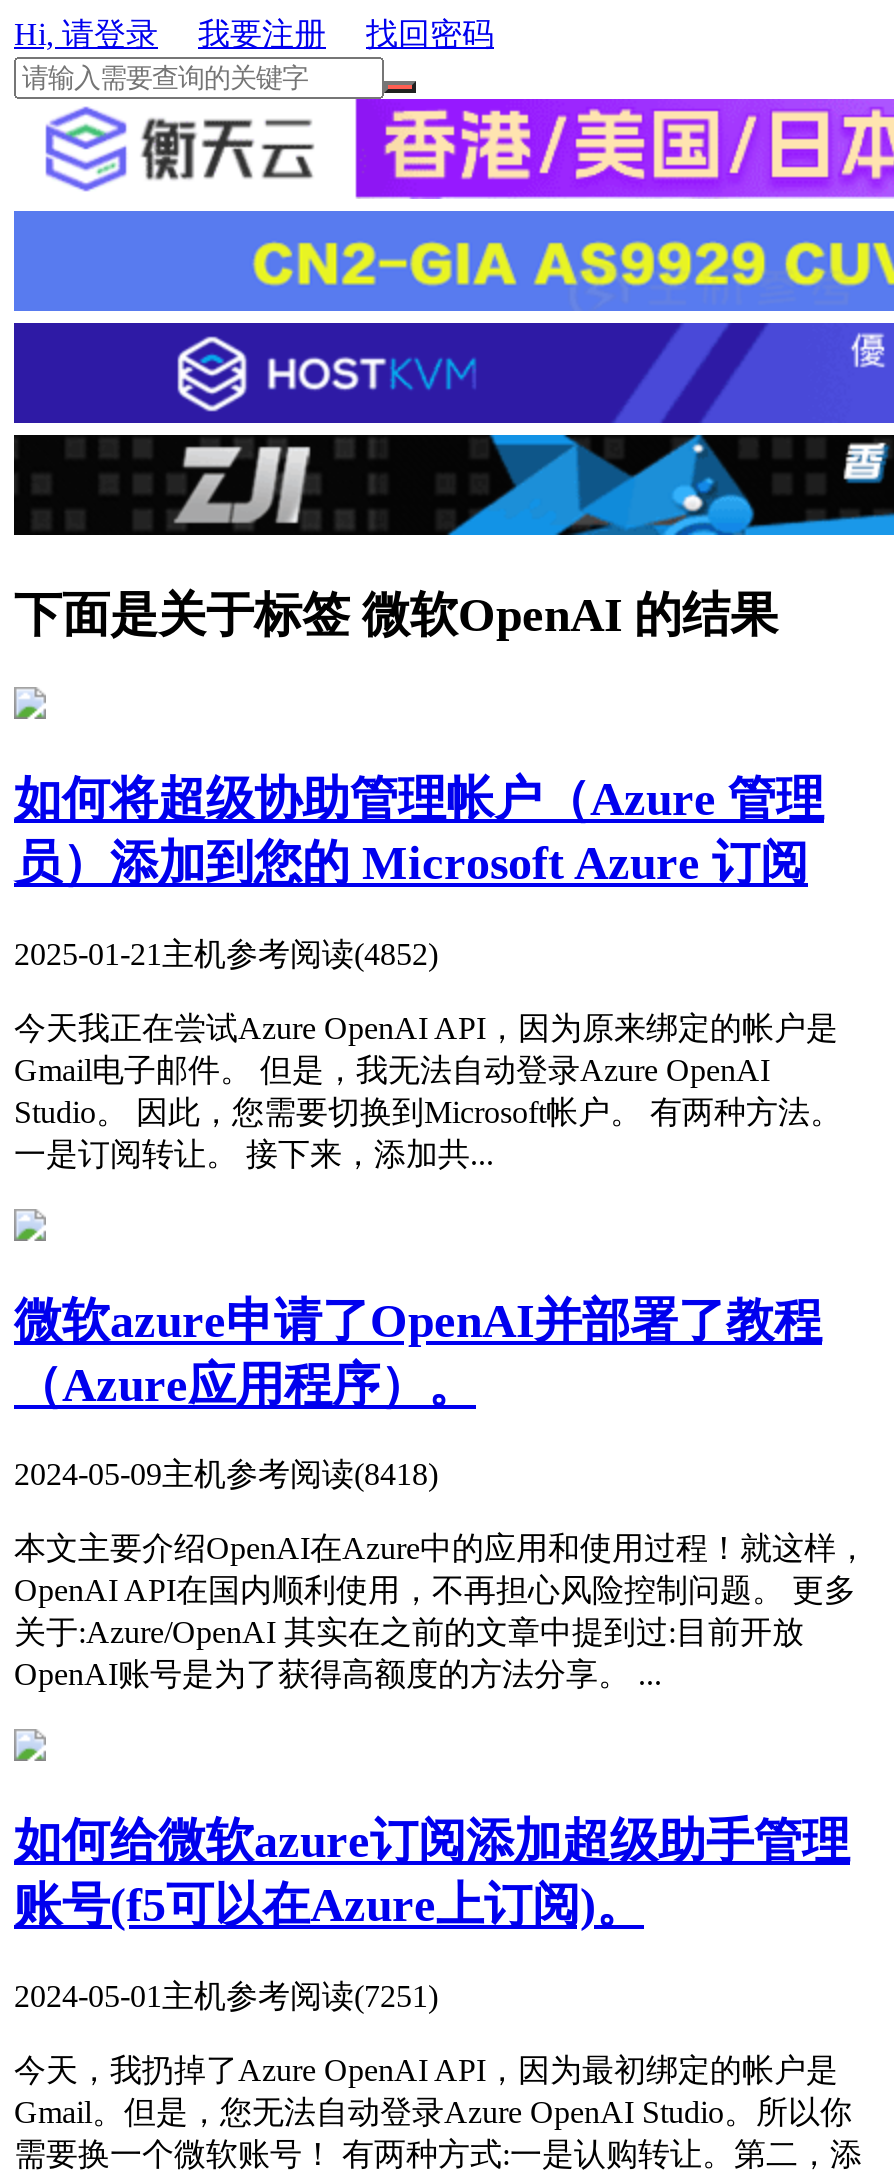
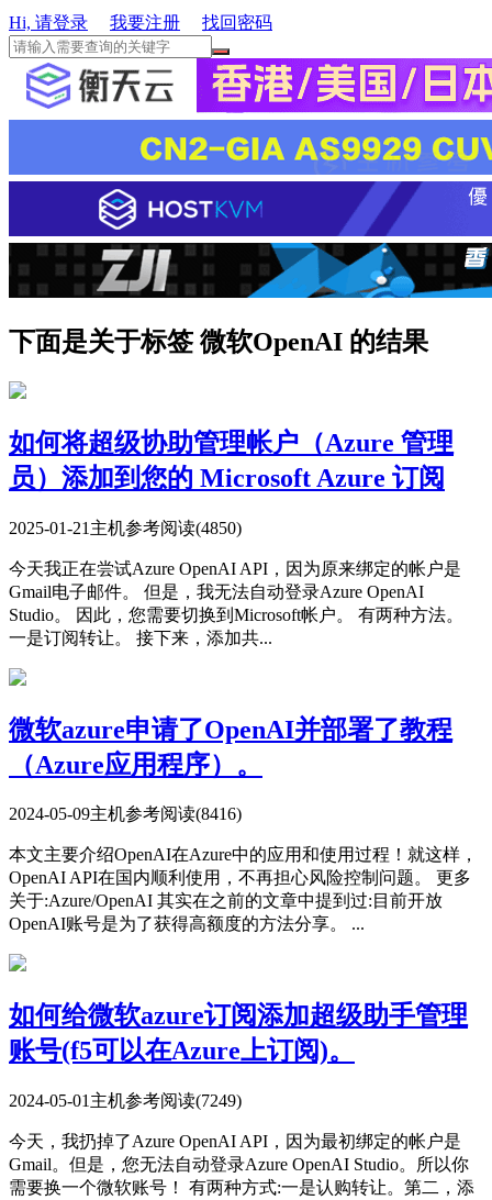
- 2025-01-21主机参考阅读(4852)
+ 2025-01-21主机参考阅读(4850)

- 2024-05-09主机参考阅读(8418)
+ 2024-05-09主机参考阅读(8416)

- 2024-05-01主机参考阅读(7251)
+ 2024-05-01主机参考阅读(7249)
